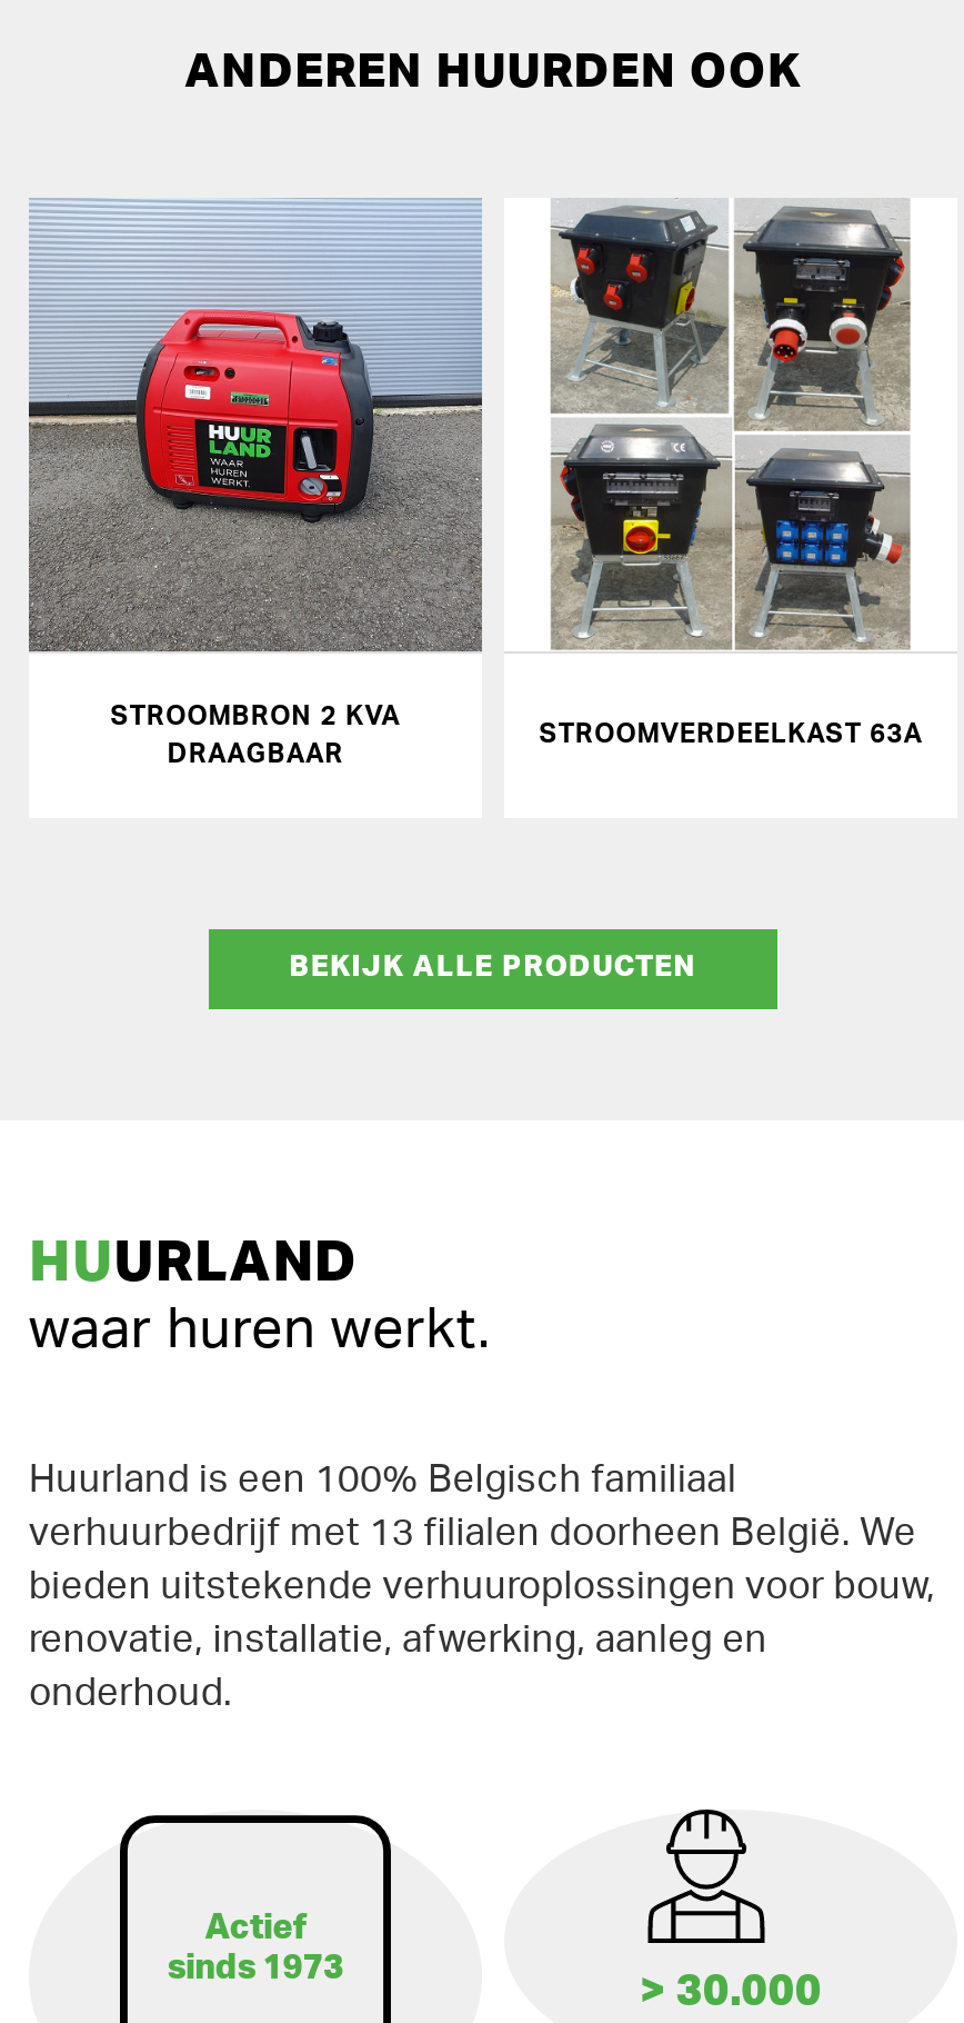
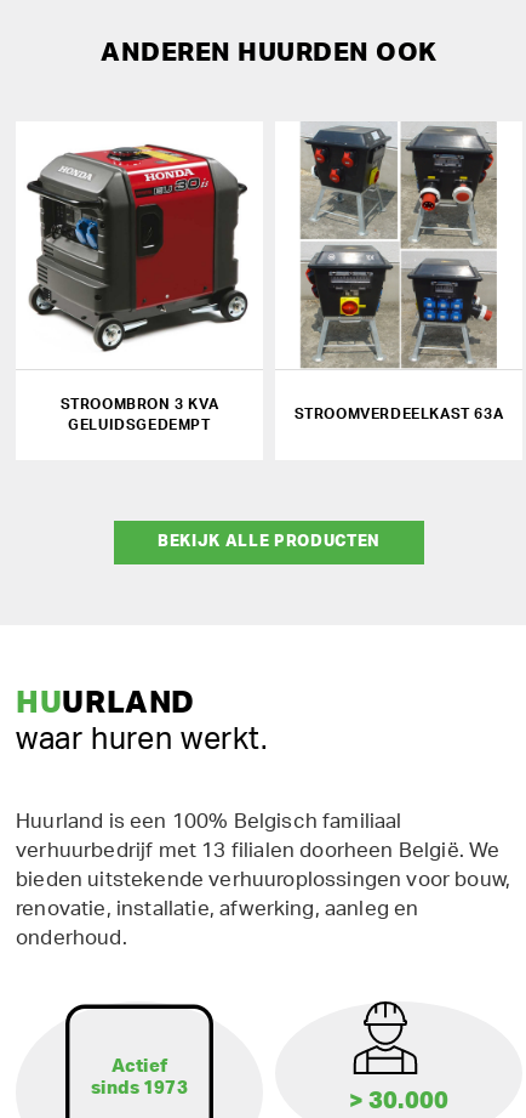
- [image]
- STROOMBRON 2 KVA
- DRAAGBAAR
+ [image]
+ STROOMBRON 3 KVA
+ GELUIDSGEDEMPT
